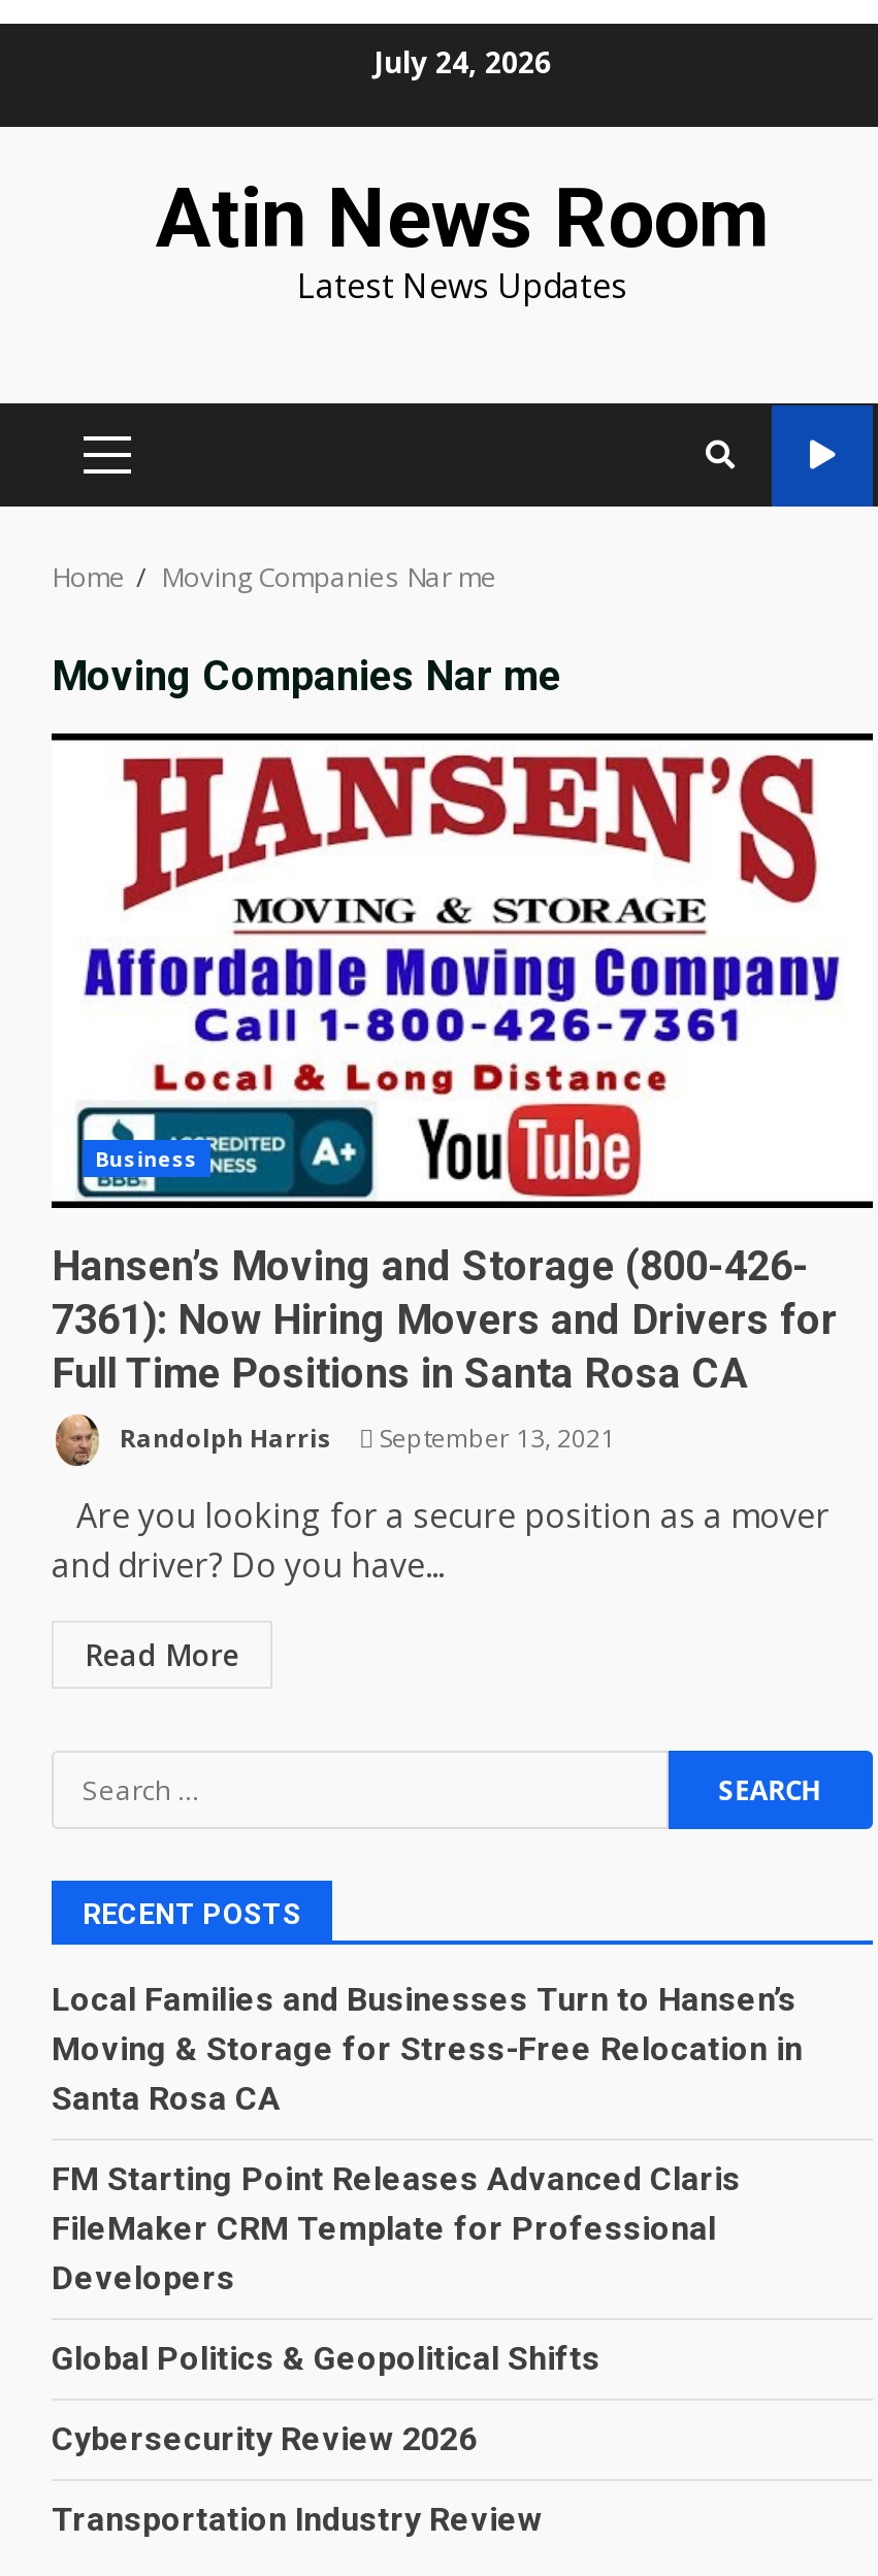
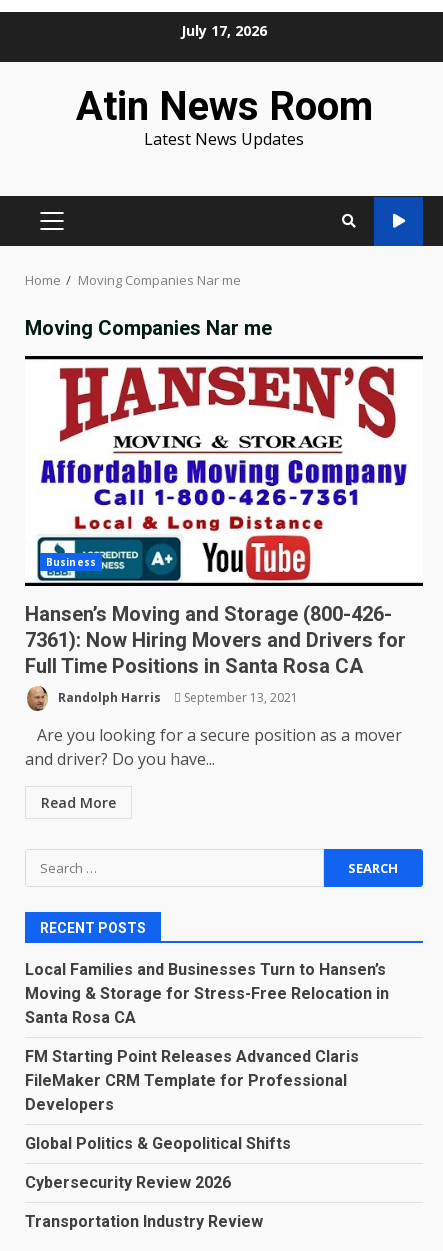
- July 24, 2026
+ July 17, 2026
